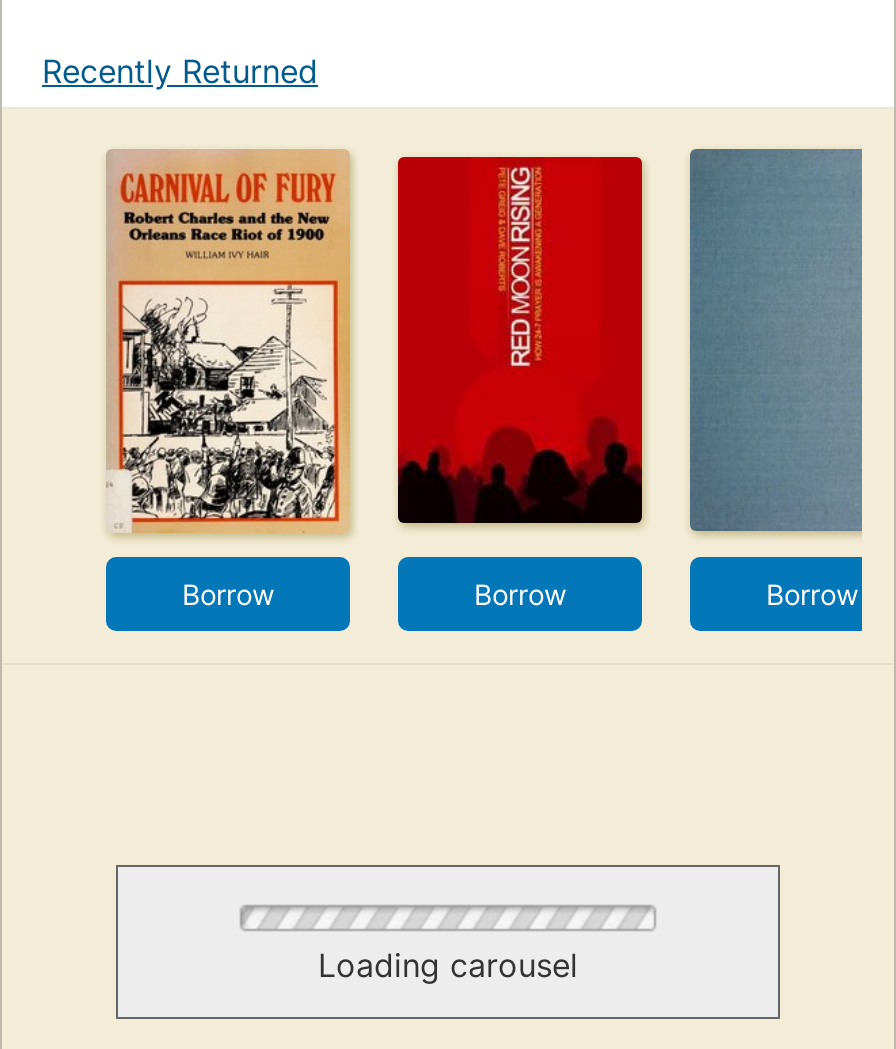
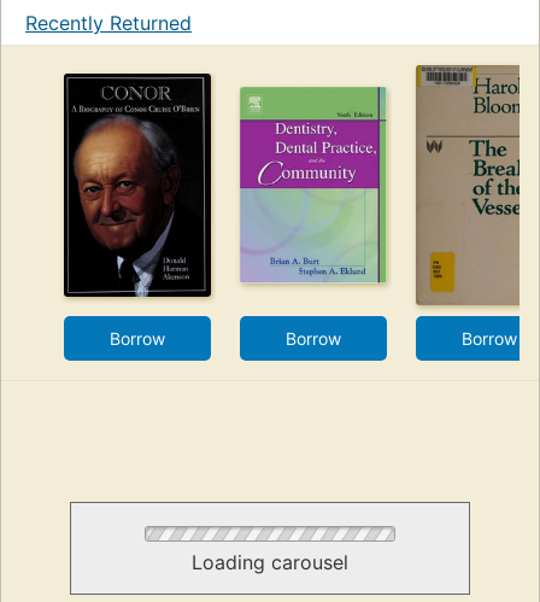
- [image]
+ [image]

- [image]
+ [image]

- [image]
+ [image]
